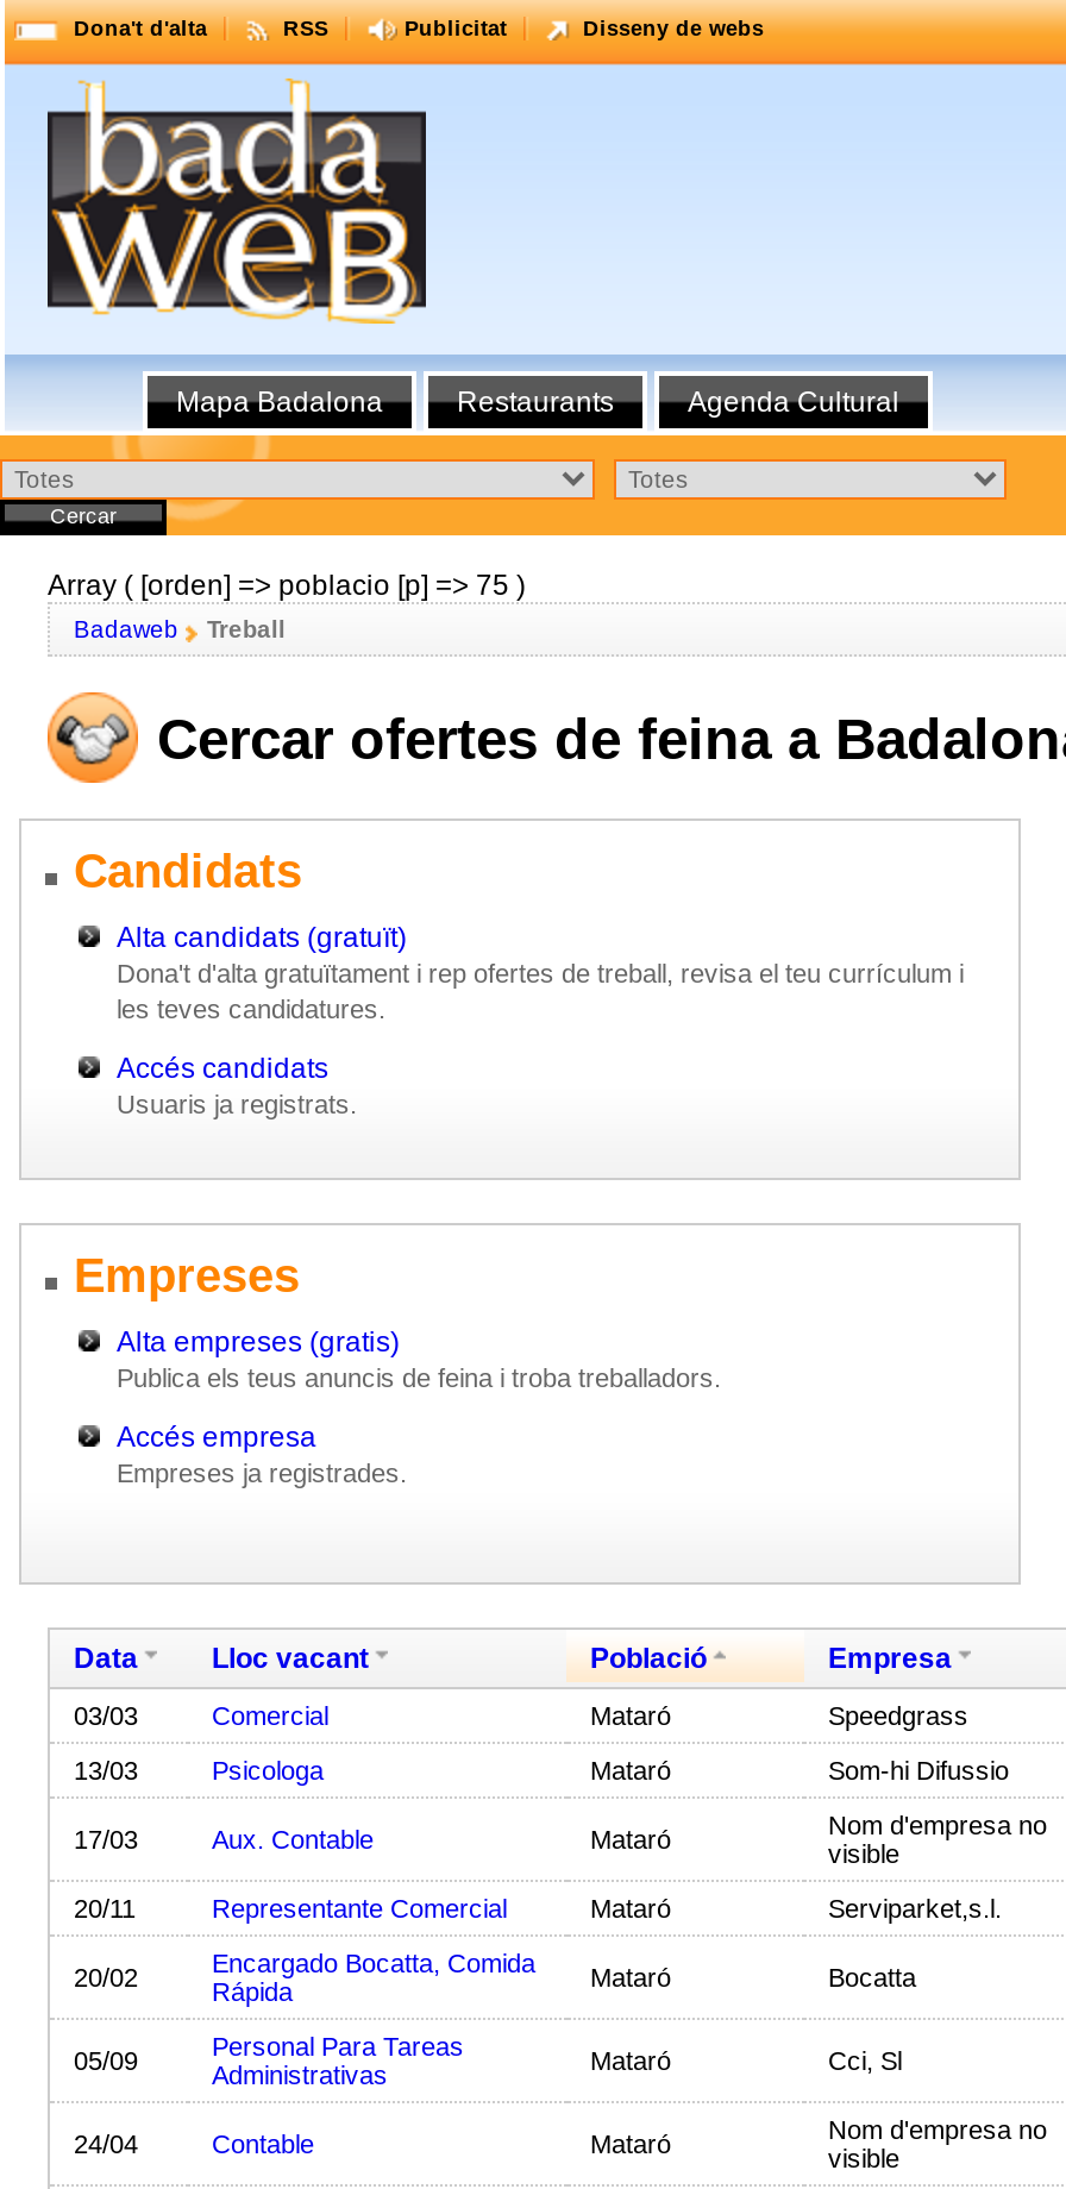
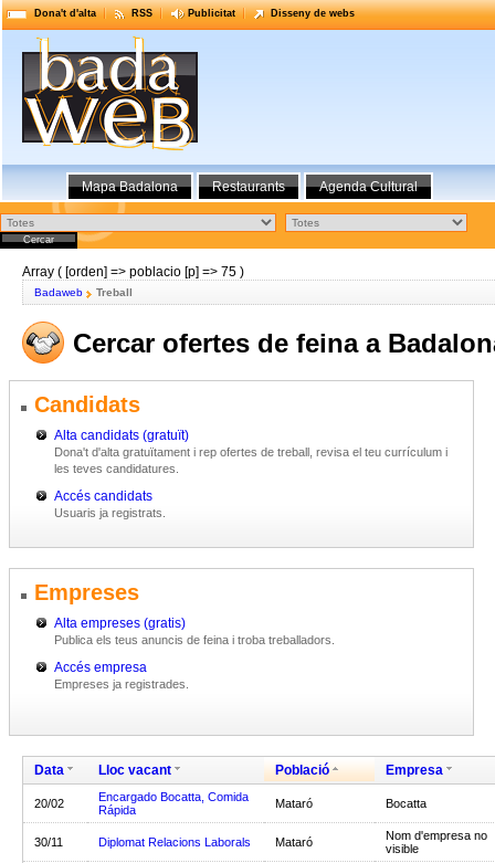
- 03/03
- Comercial
- Mataró
- Speedgrass
- 13/03
- Psicologa
- Mataró
- Som-hi Difussio
- 17/03
- Aux. Contable
- Mataró
- Nom d'empresa no
- visible
- 20/11
- Representante Comercial
- Mataró
- Serviparket,s.l.

- 05/09
- Personal Para Tareas
- Administrativas
- Mataró
- Cci, Sl
- 24/04
- Contable
+ 30/11
+ Diplomat Relacions Laborals
